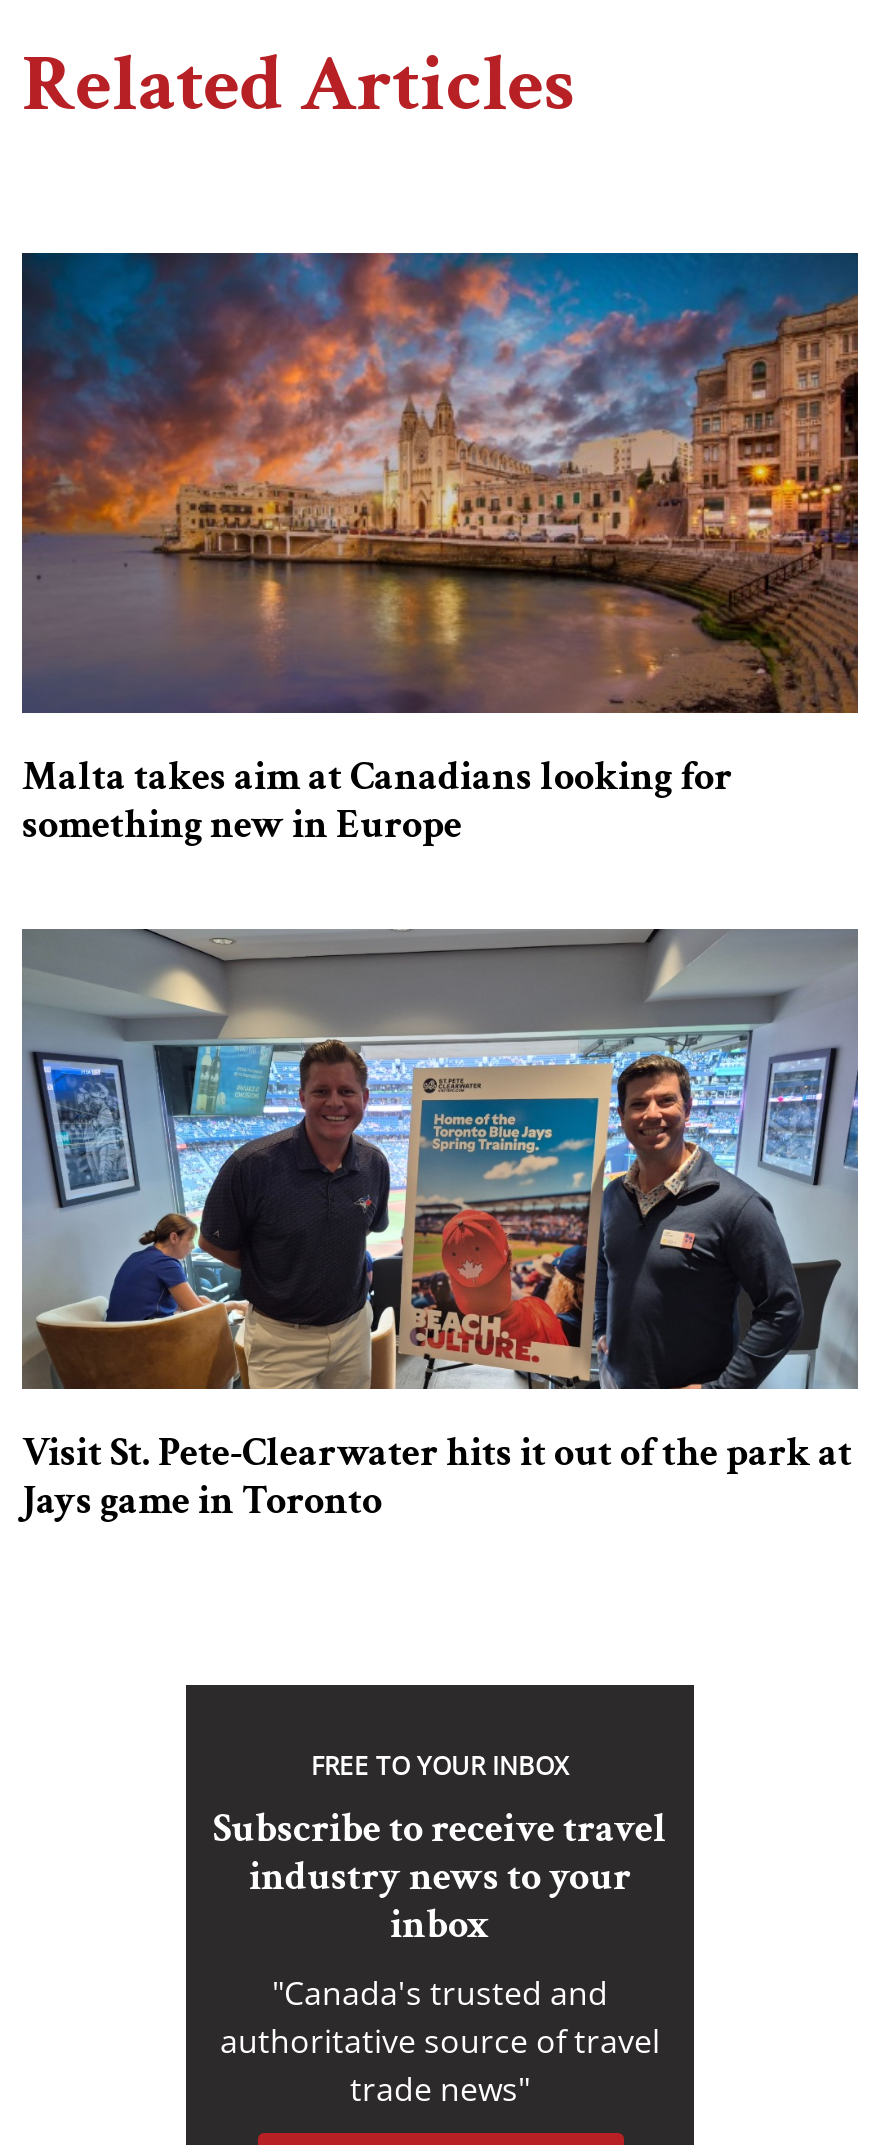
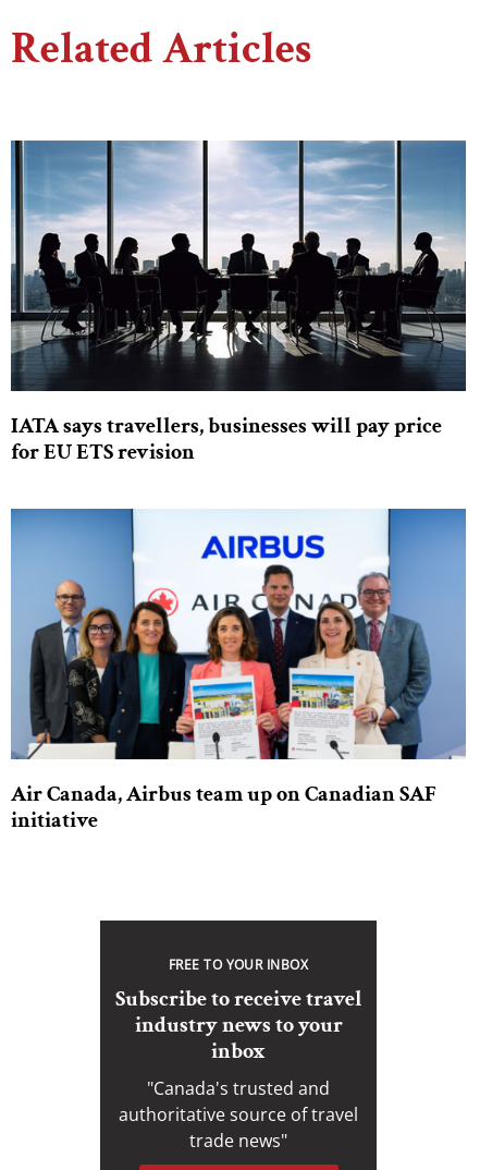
- [image]
- Malta takes aim at Canadians looking for
- something new in Europe
+ [image]
+ IATA says travellers, businesses will pay price
+ for EU ETS revision

- [image]
- Visit St. Pete-Clearwater hits it out of the park at
- Jays game in Toronto
+ [image]
+ Air Canada, Airbus team up on Canadian SAF
+ initiative
